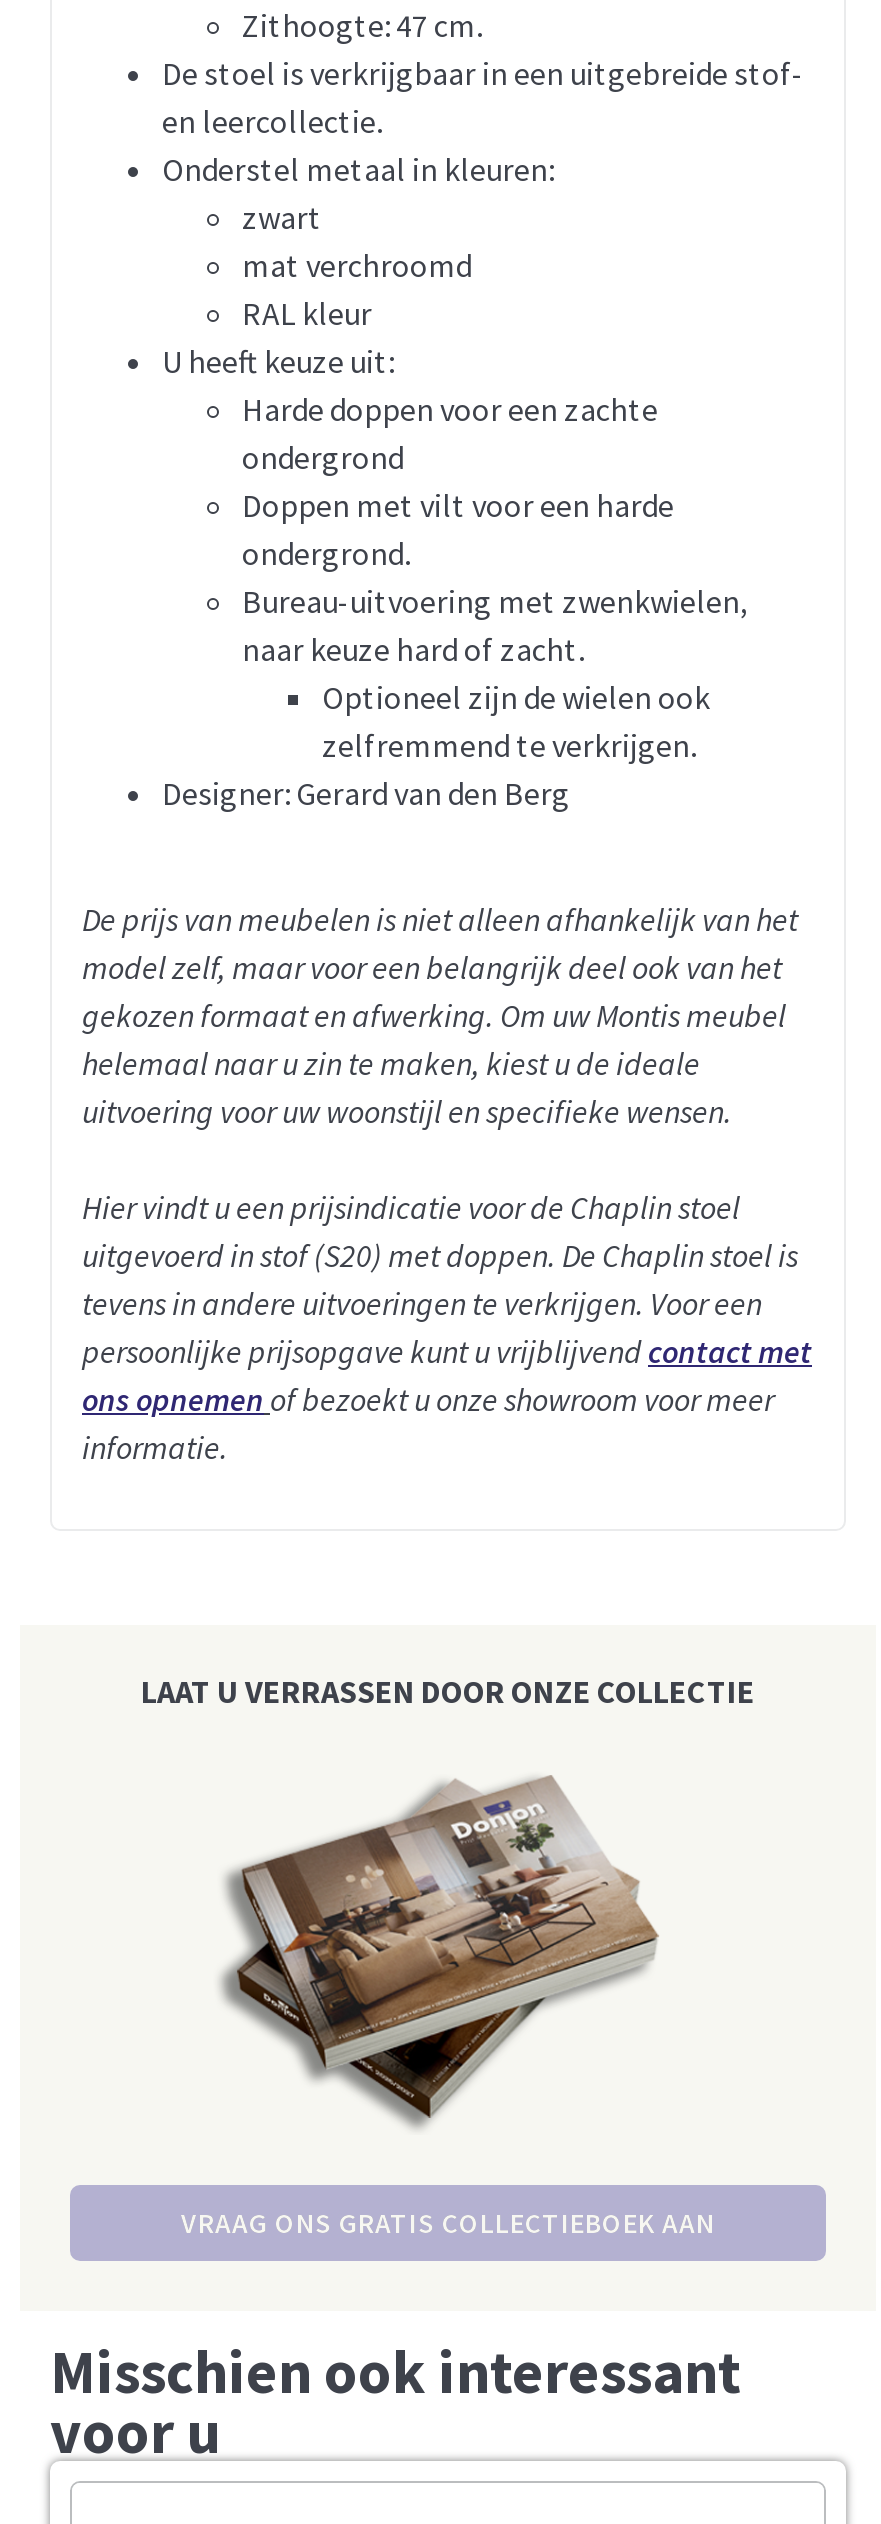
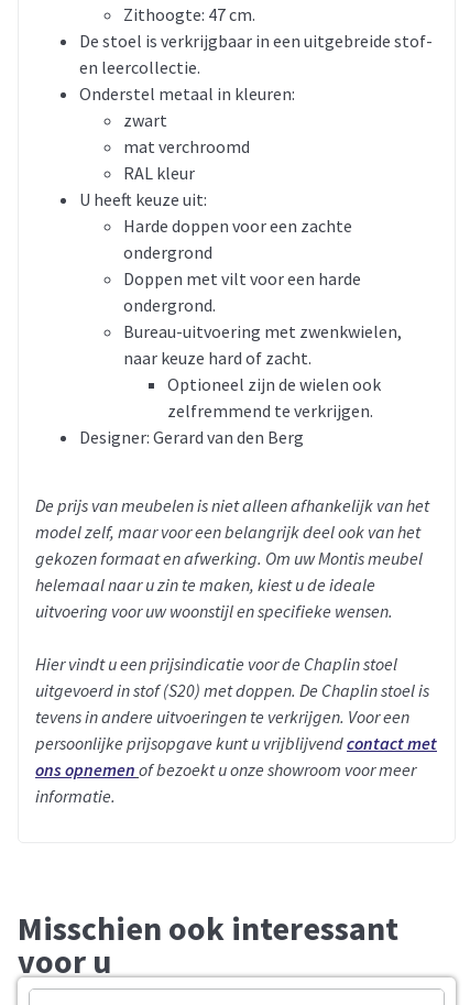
- LAAT U VERRASSEN DOOR ONZE COLLECTIE

- [image]
- VRAAG ONS GRATIS COLLECTIEBOEK AAN
